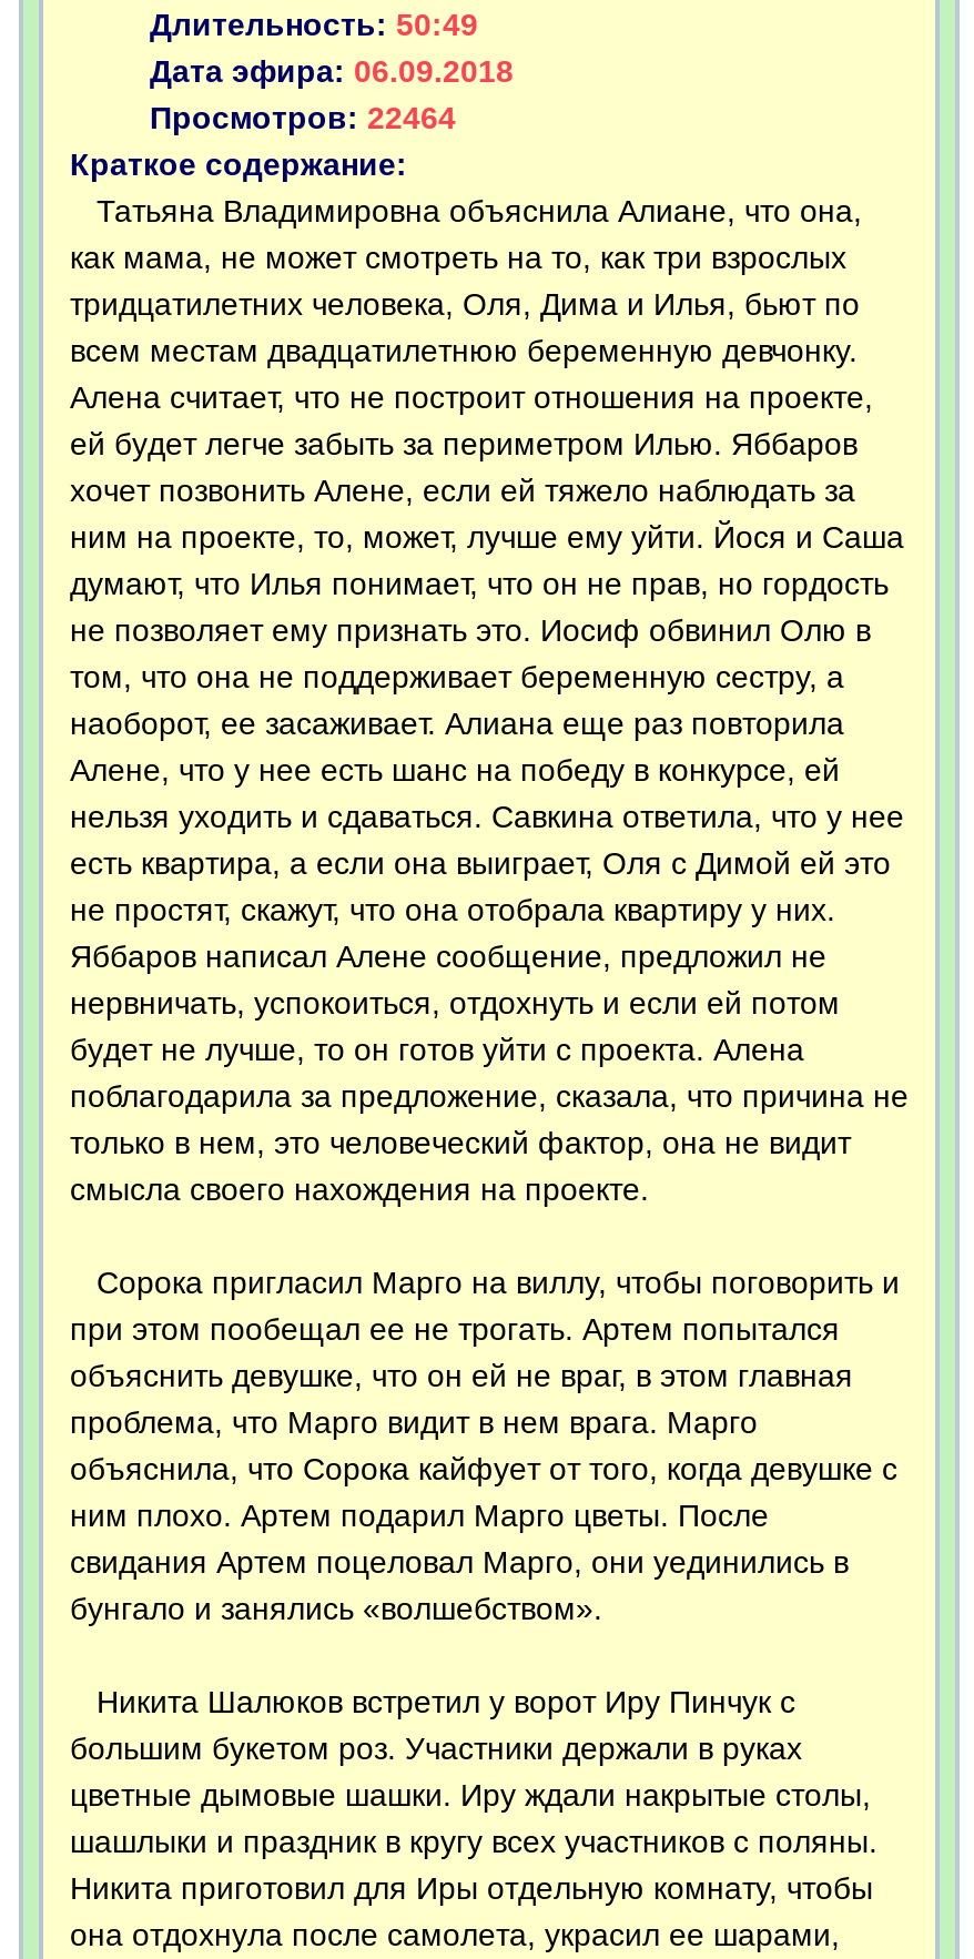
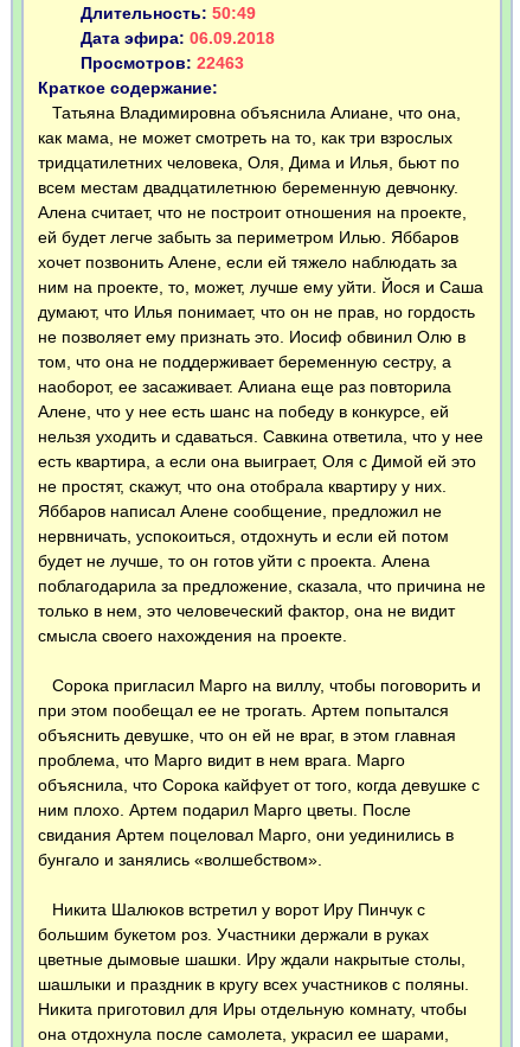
- Просмотров: 22464
+ Просмотров: 22463
